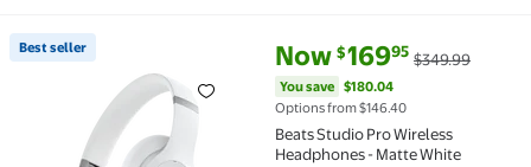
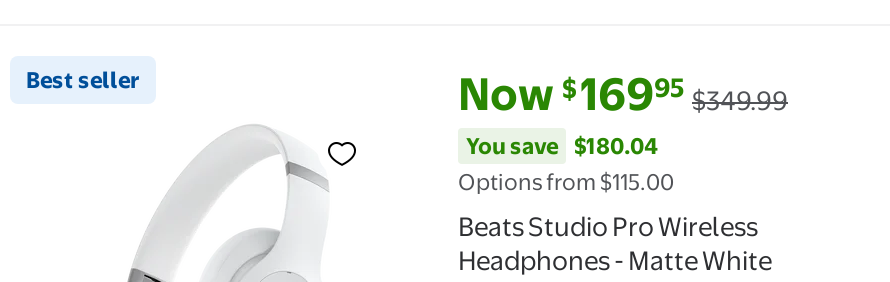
- Options from $146.40
+ Options from $115.00
